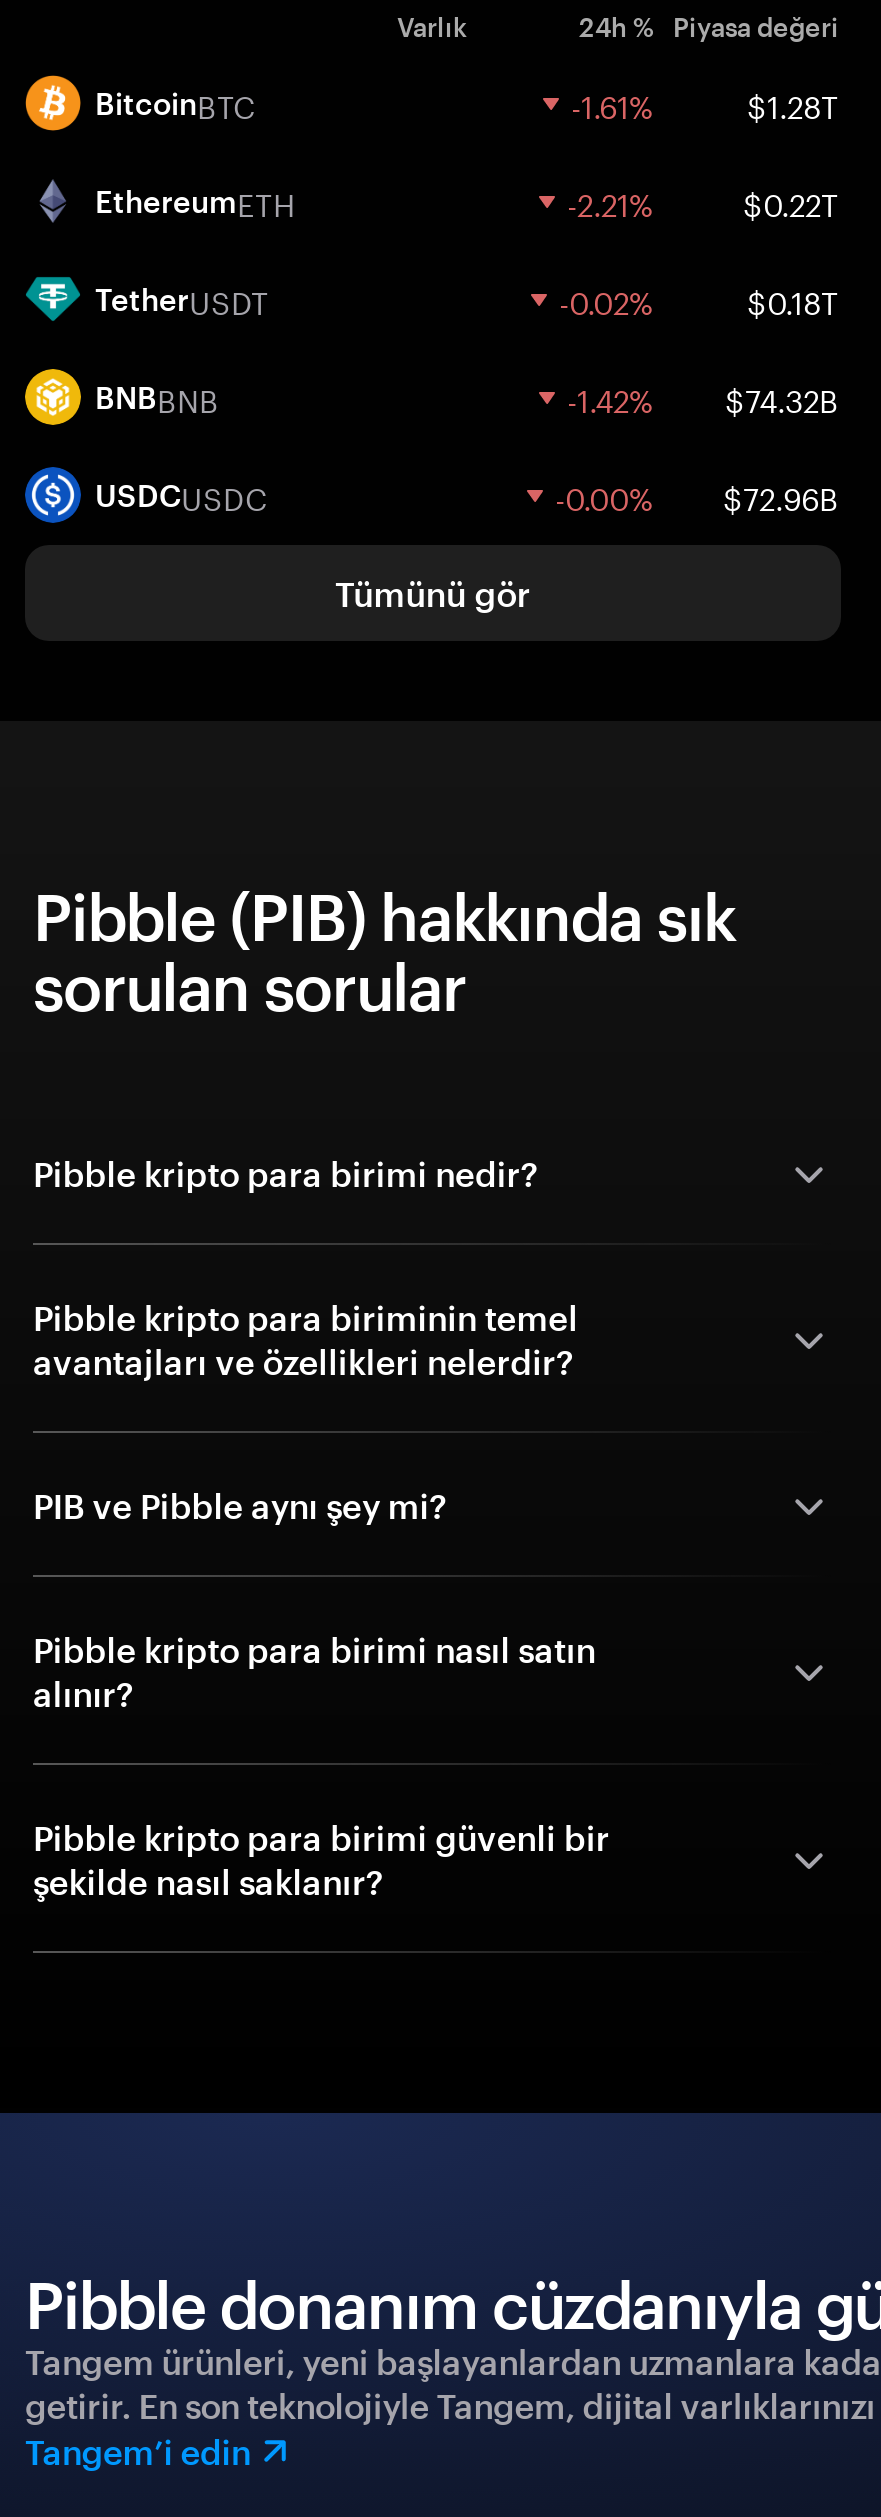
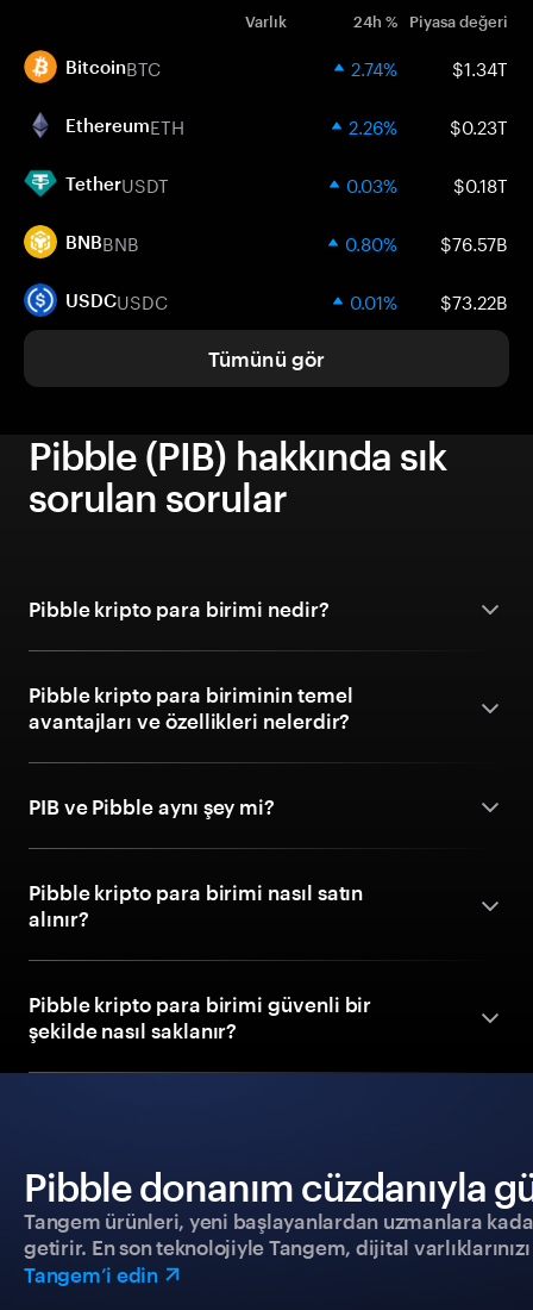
- -1.61%
- $1.28T
+ 2.74%
+ $1.34T

- -2.21%
- $0.22T
+ 2.26%
+ $0.23T

- -0.02% $0.18T
+ 0.03% $0.18T

- -1.42%
- $74.32B
+ 0.80%
+ $76.57B

- -0.00%
- $72.96B
+ 0.01%
+ $73.22B
